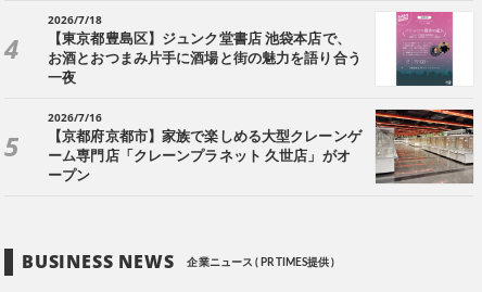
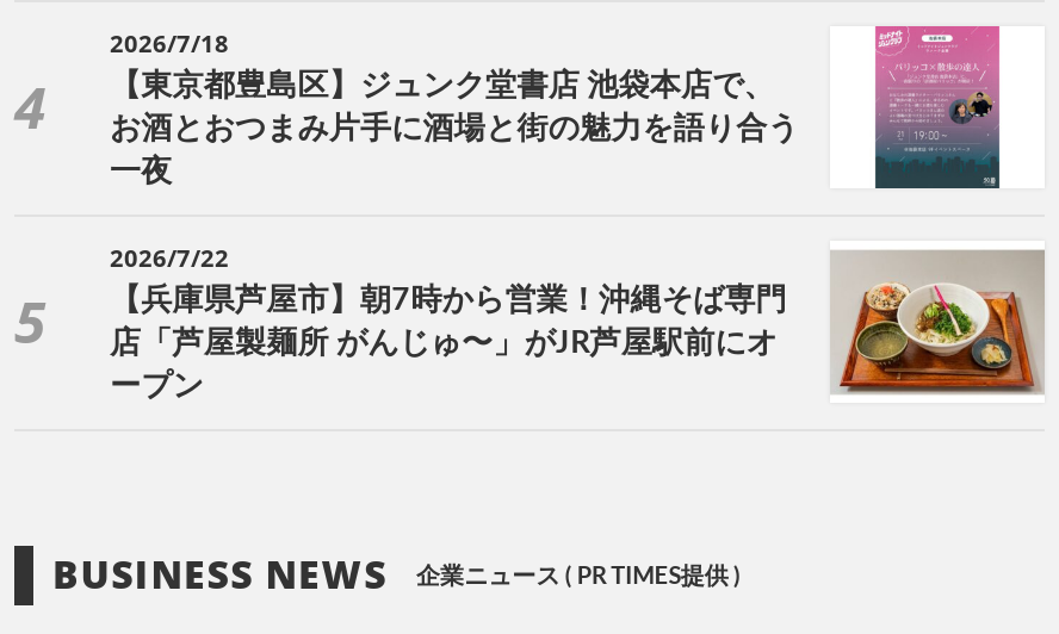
- 2026/7/16
+ 2026/7/22

- [image]
- 【京都府京都市】家族で楽しめる大型クレーンゲ
+ [image]
+ 【兵庫県芦屋市】朝7時から営業！沖縄そば専門

- ーム専門店「クレーンプラネット 久世店」がオ
+ 店「芦屋製麺所 がんじゅ〜」がJR芦屋駅前にオ
